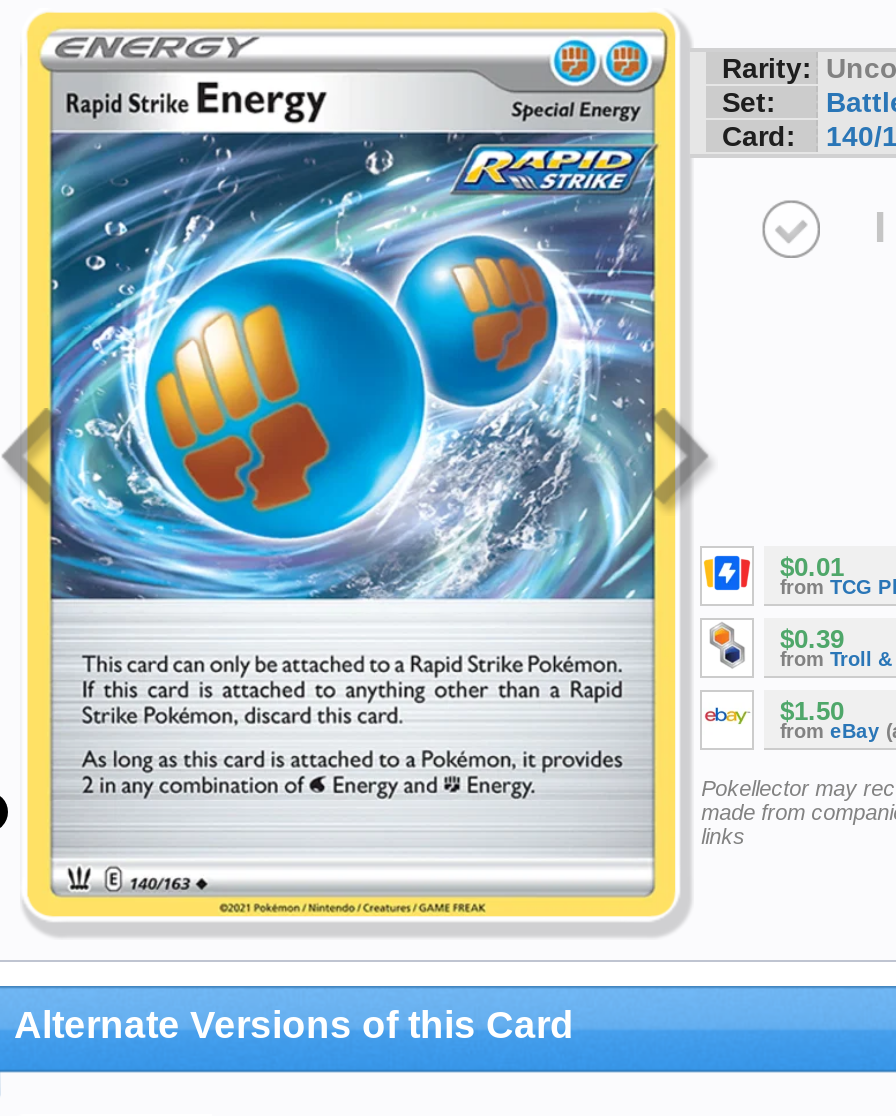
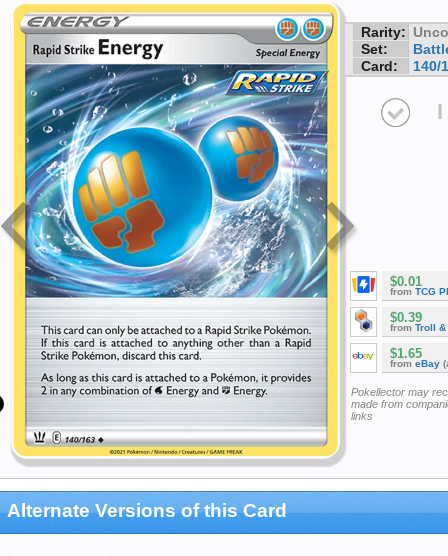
- $1.50
+ $1.65
